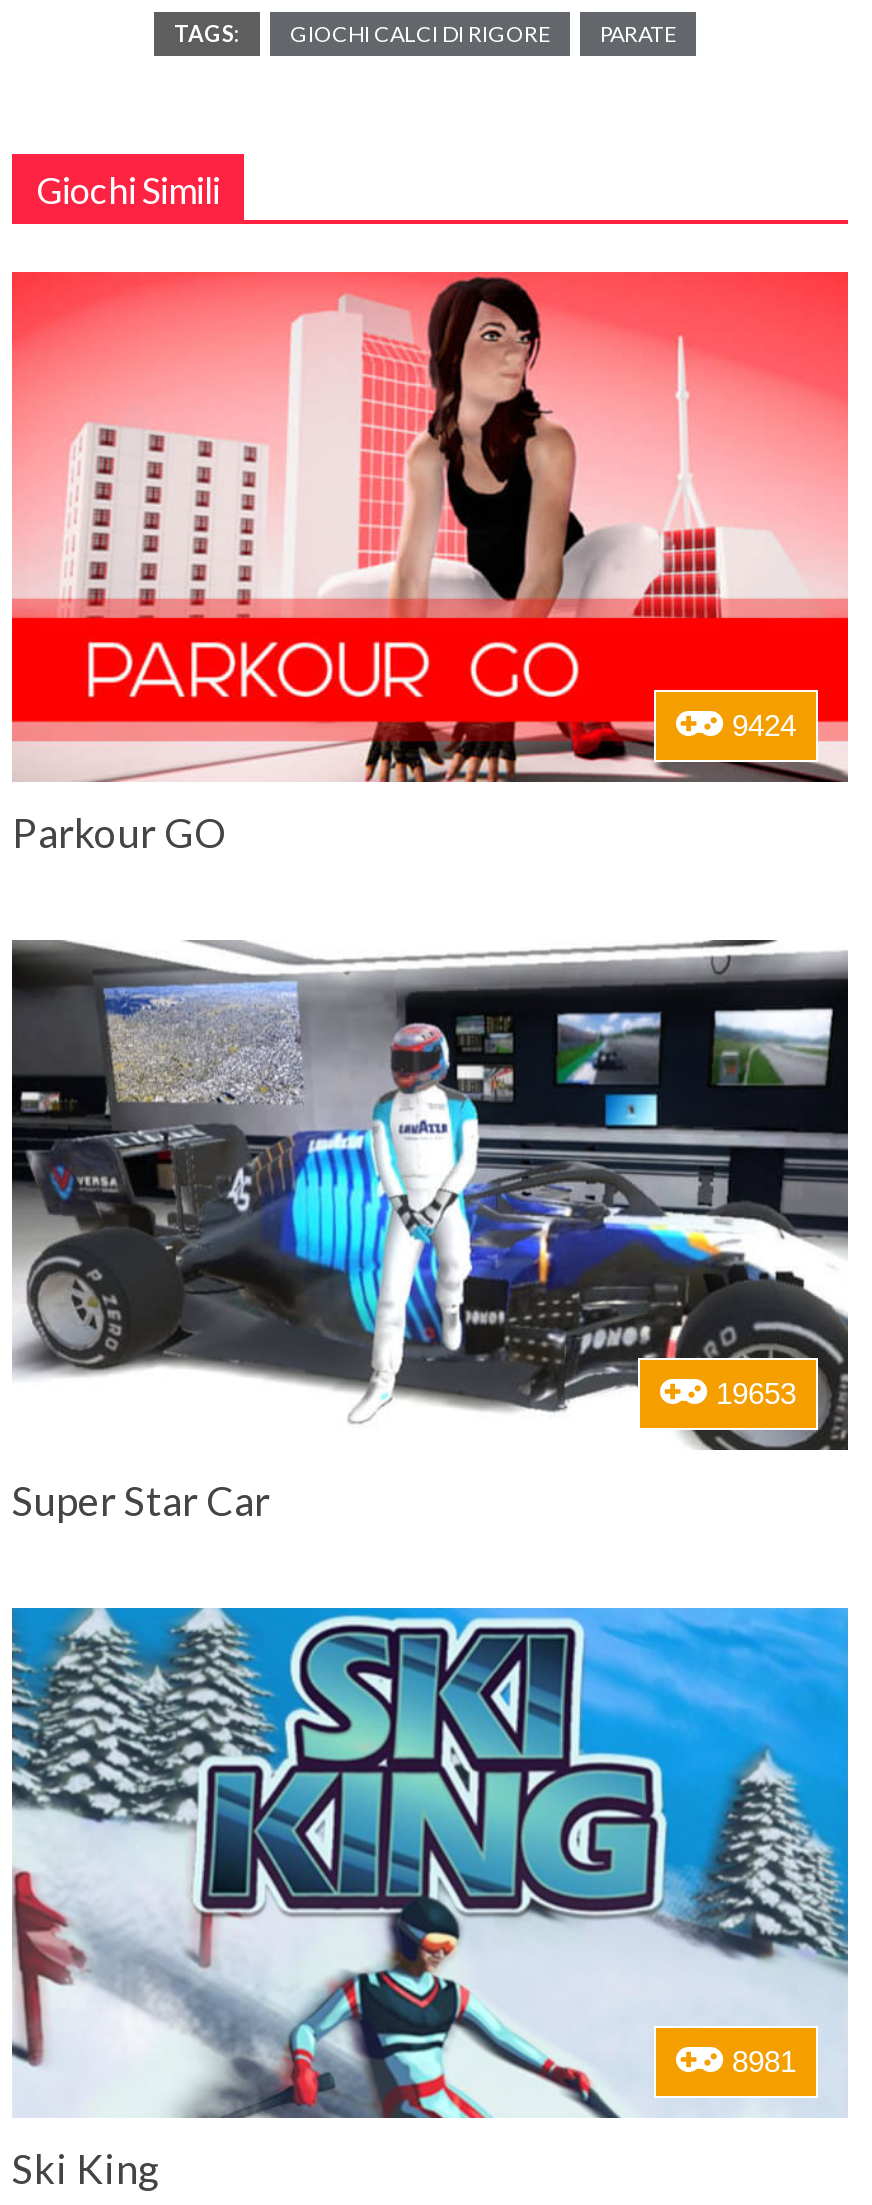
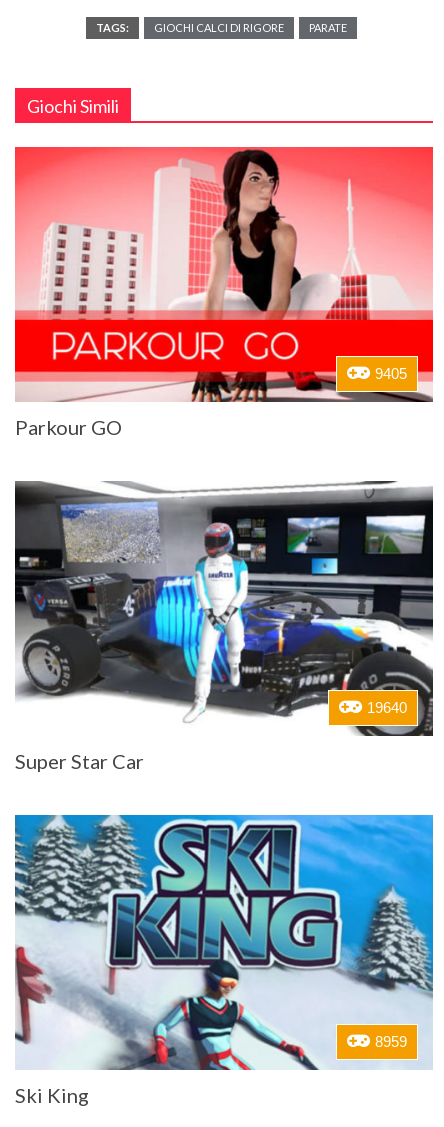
- 9424
+ 9405

- 19653
+ 19640

- 8981
+ 8959
